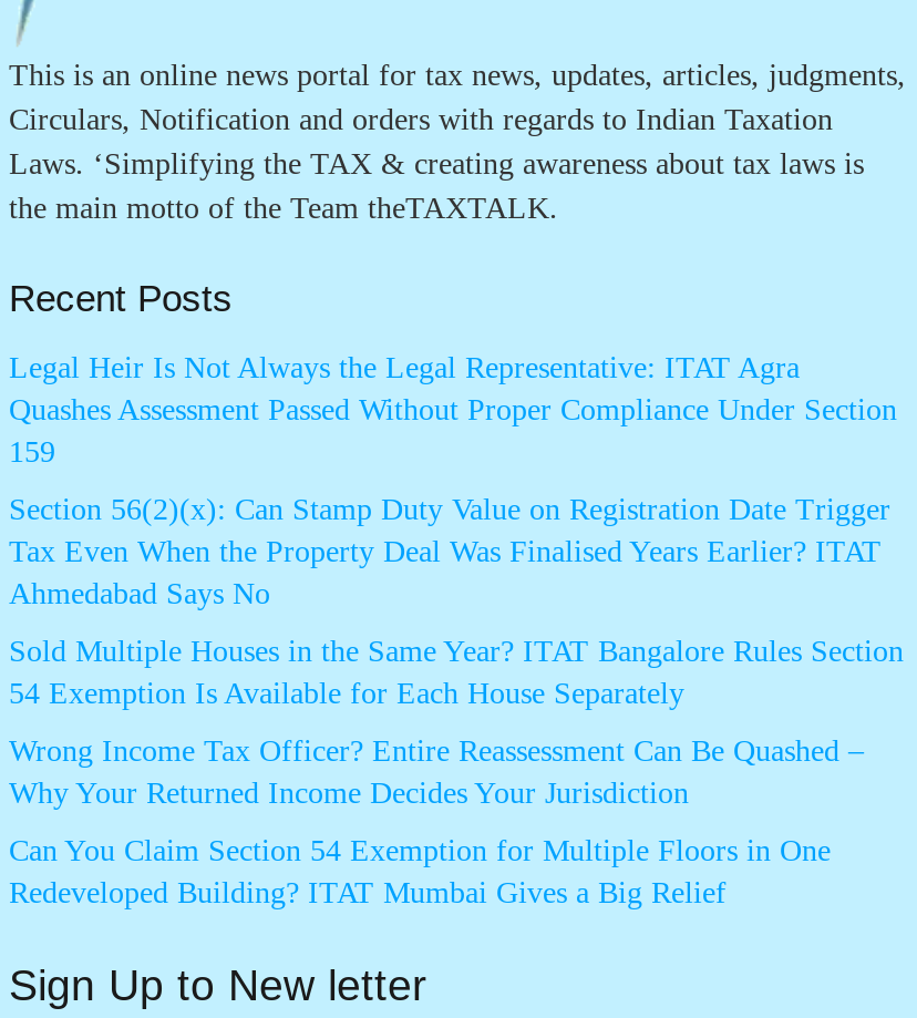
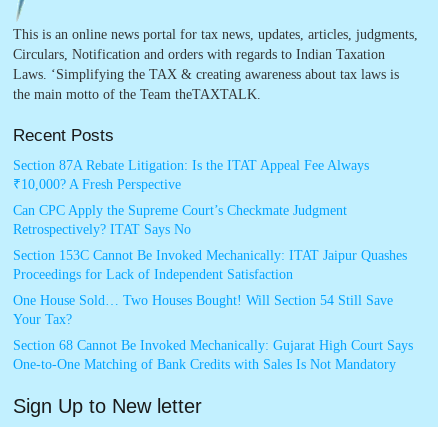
- Legal Heir Is Not Always the Legal Representative: ITAT Agra
- Quashes Assessment Passed Without Proper Compliance Under Section
- 159
+ Section 87A Rebate Litigation: Is the ITAT Appeal Fee Always
+ ₹10,000? A Fresh Perspective

- Section 56(2)(x): Can Stamp Duty Value on Registration Date Trigger
- Tax Even When the Property Deal Was Finalised Years Earlier? ITAT
- Ahmedabad Says No
+ Can CPC Apply the Supreme Court’s Checkmate Judgment
+ Retrospectively? ITAT Says No

- Sold Multiple Houses in the Same Year? ITAT Bangalore Rules Section
- 54 Exemption Is Available for Each House Separately
+ Section 153C Cannot Be Invoked Mechanically: ITAT Jaipur Quashes
+ Proceedings for Lack of Independent Satisfaction

- Wrong Income Tax Officer? Entire Reassessment Can Be Quashed –
- Why Your Returned Income Decides Your Jurisdiction
+ One House Sold… Two Houses Bought! Will Section 54 Still Save
+ Your Tax?

- Can You Claim Section 54 Exemption for Multiple Floors in One
- Redeveloped Building? ITAT Mumbai Gives a Big Relief
+ Section 68 Cannot Be Invoked Mechanically: Gujarat High Court Says
+ One-to-One Matching of Bank Credits with Sales Is Not Mandatory
